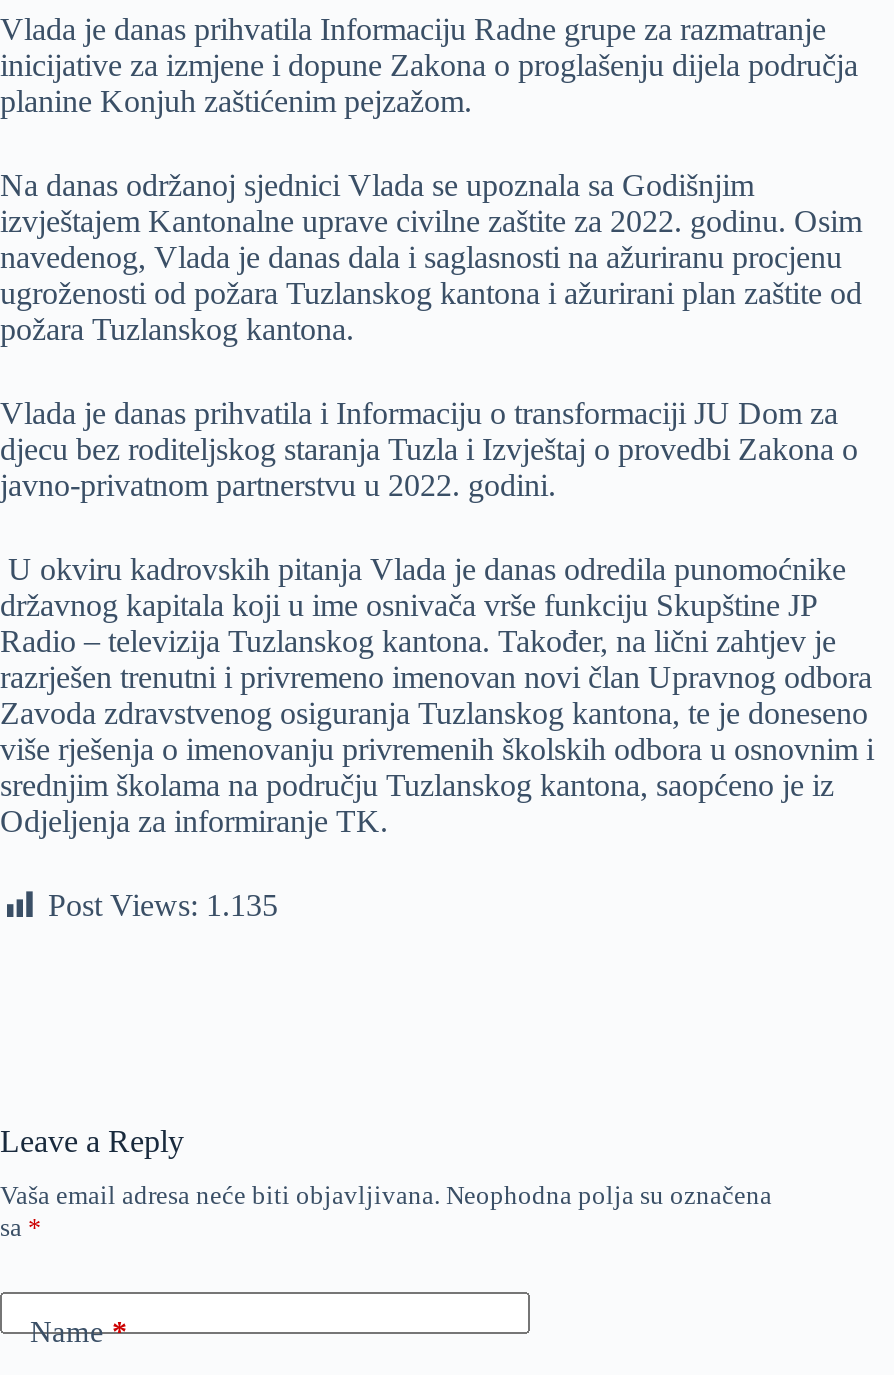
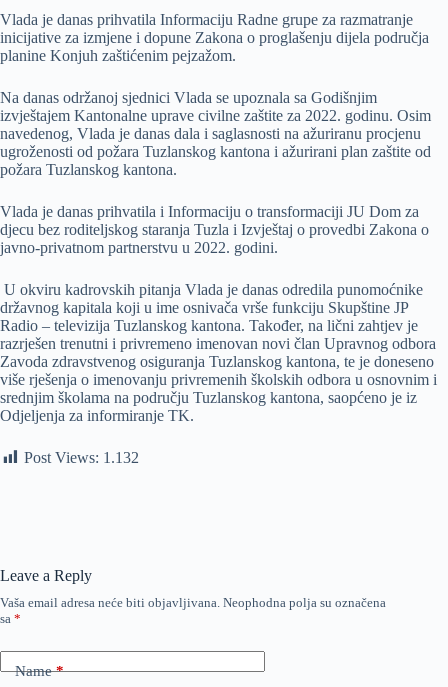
- Post Views: 1.135
+ Post Views: 1.132
